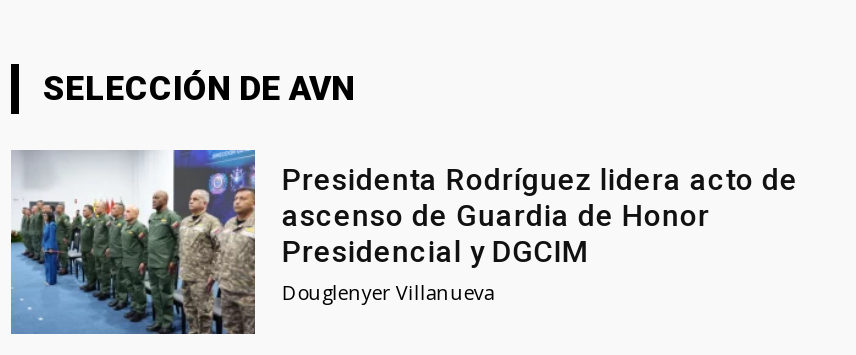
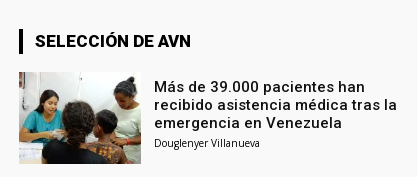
- [image]
- Presidenta Rodríguez lidera acto de
- ascenso de Guardia de Honor
- Presidencial y DGCIM
+ [image]
+ Más de 39.000 pacientes han
+ recibido asistencia médica tras la
+ emergencia en Venezuela
